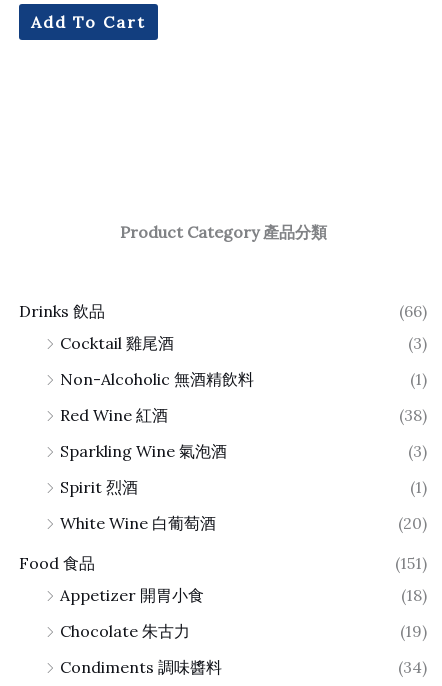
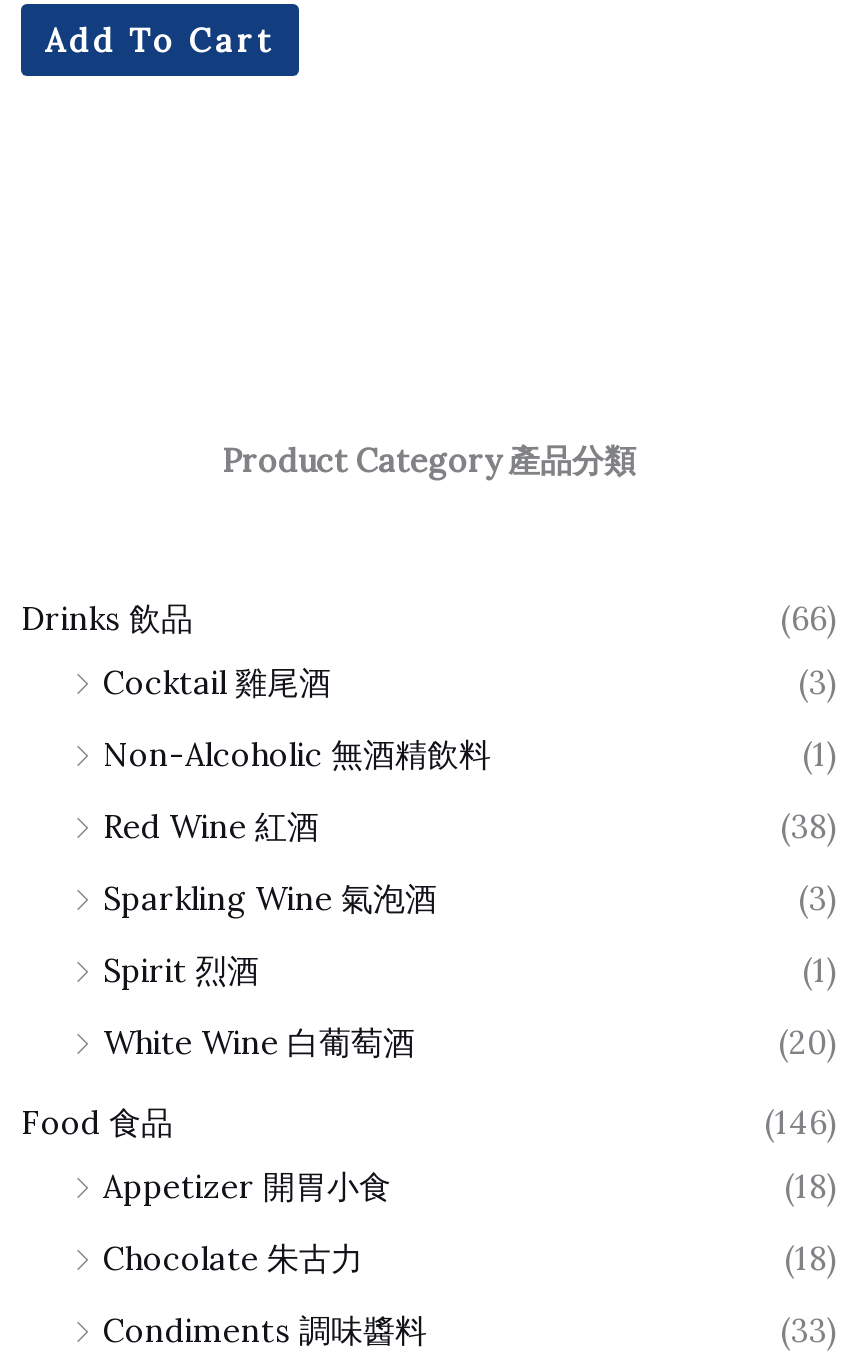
- (151)
+ (146)

- (19)
+ (18)

- (34)
+ (33)
